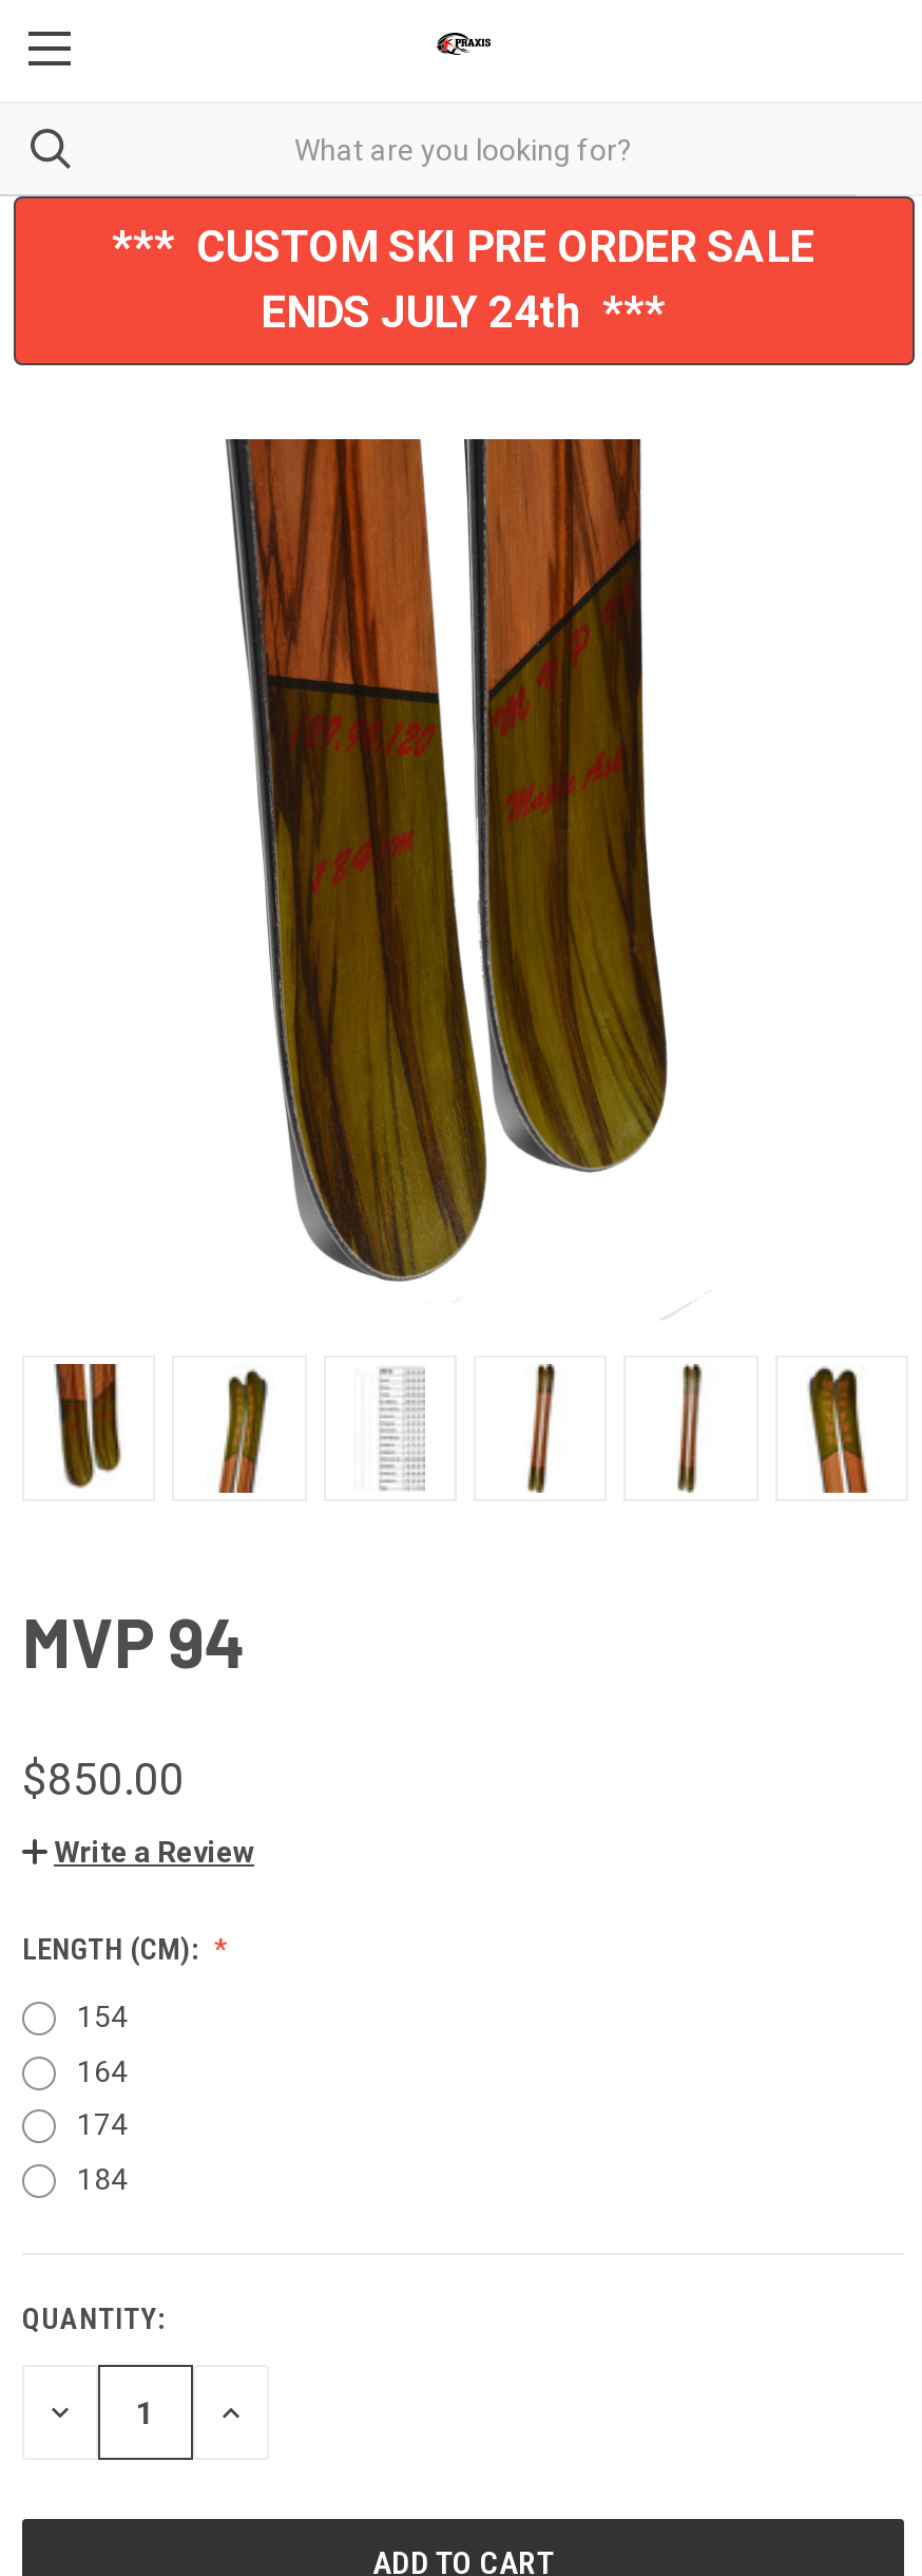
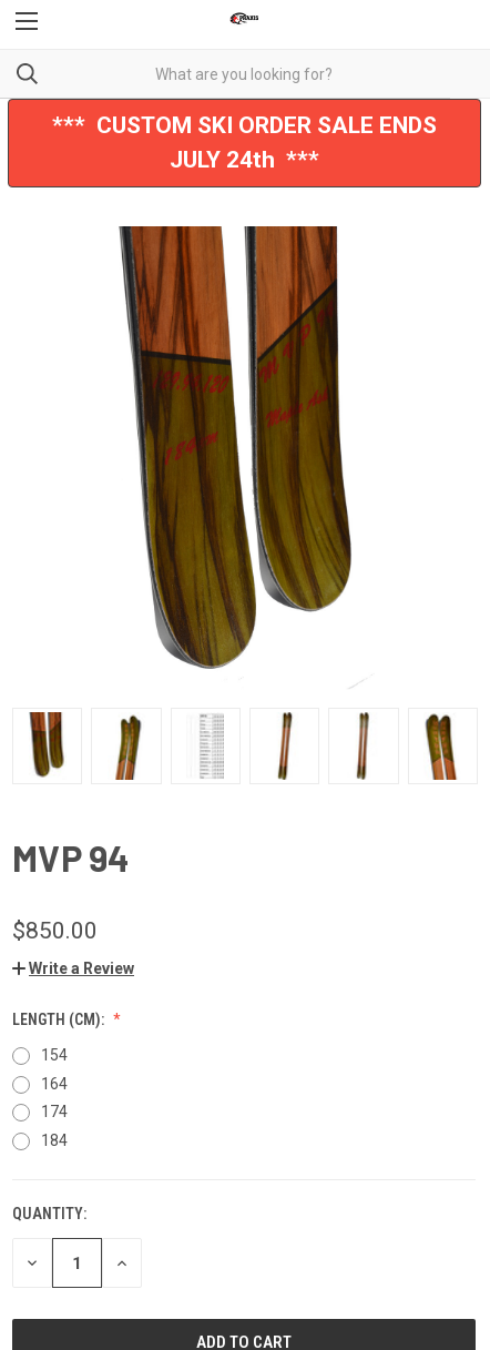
- *** CUSTOM SKI PRE ORDER SALE
- ENDS JULY 24th ***
+ *** CUSTOM SKI ORDER SALE ENDS
+ JULY 24th ***
